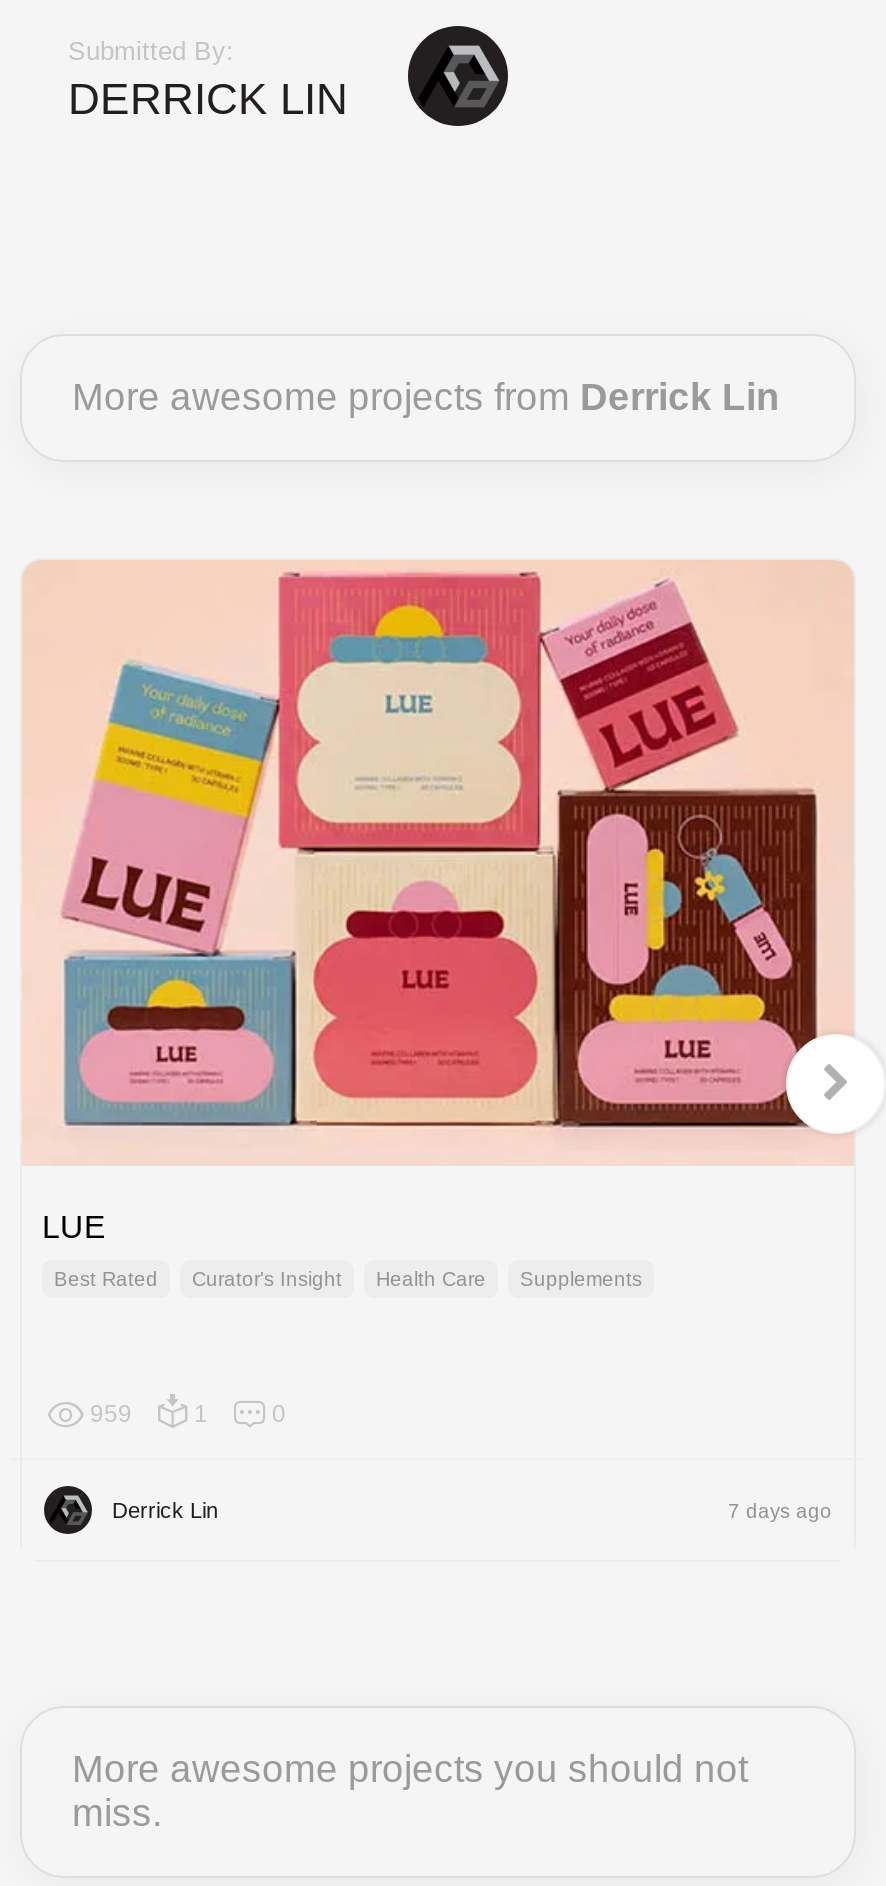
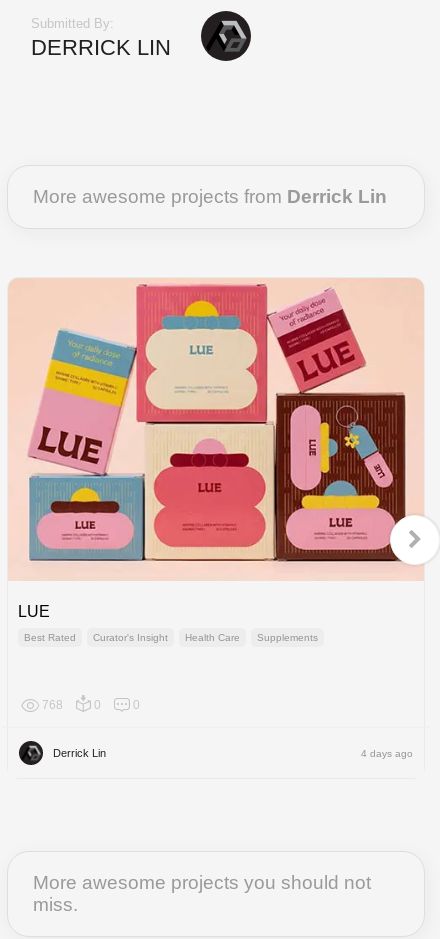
- 959
+ 768

- 1
+ 0

- 7 days ago
+ 4 days ago
